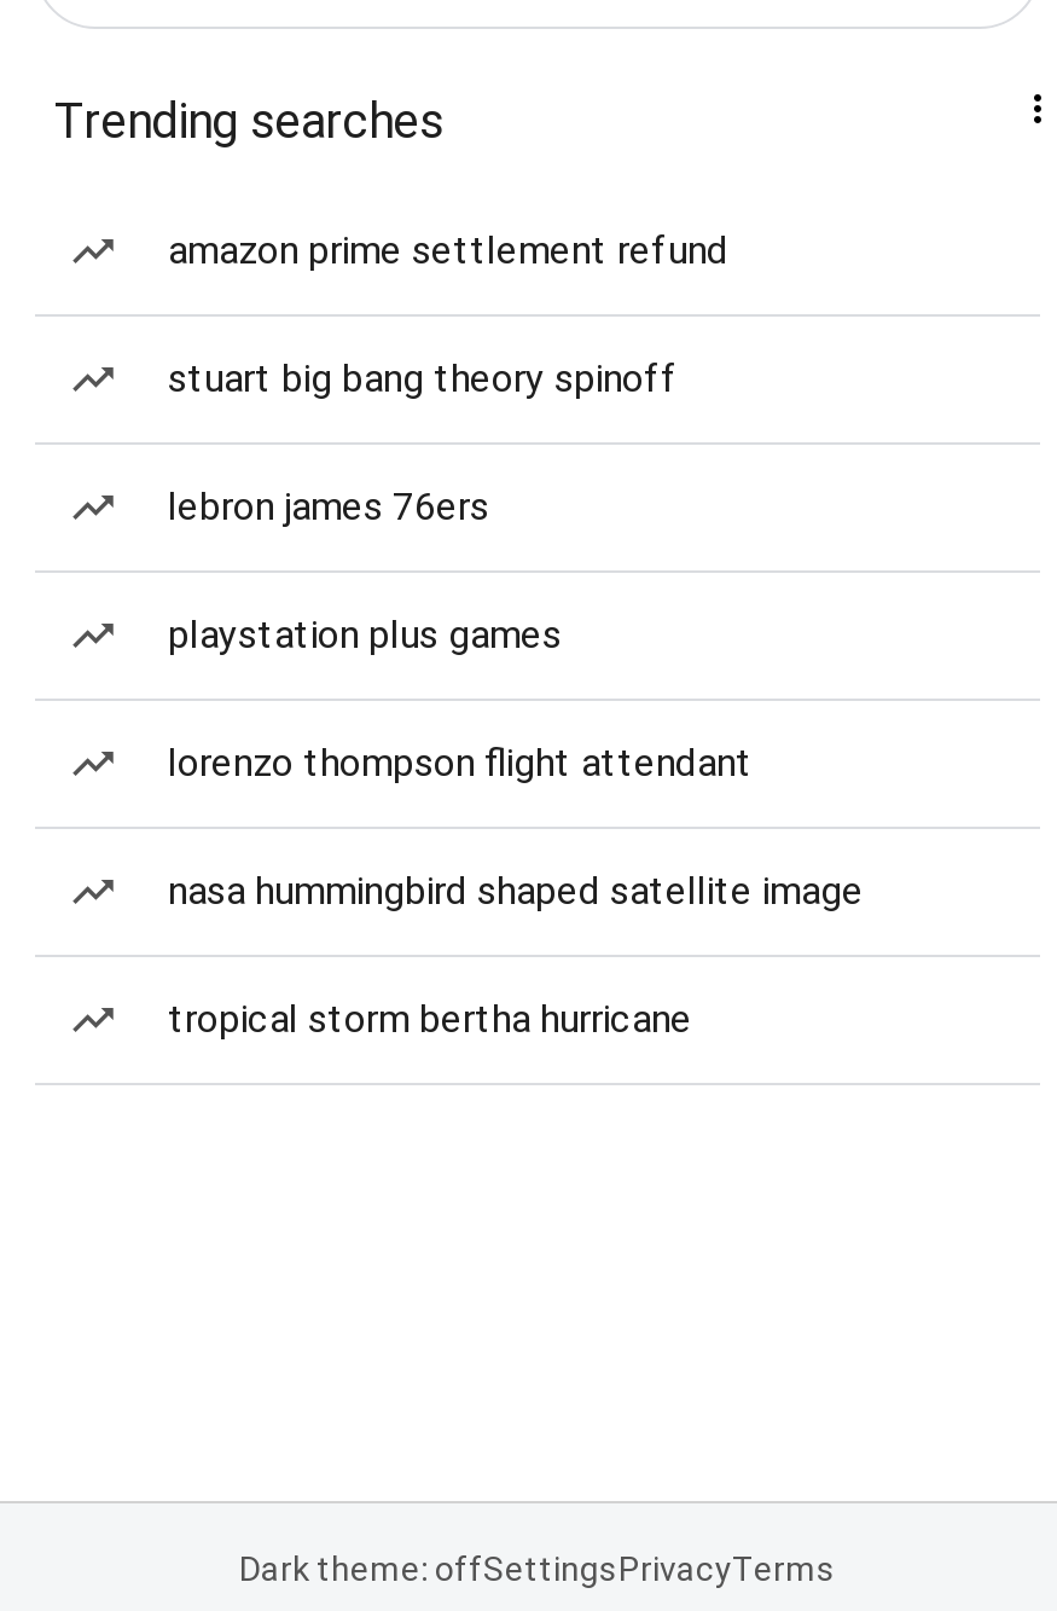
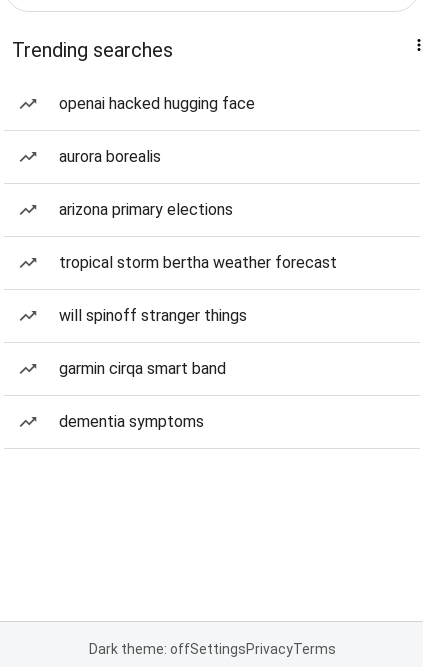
- amazon prime settlement refund
+ openai hacked hugging face

- stuart big bang theory spinoff
+ aurora borealis

- lebron james 76ers
+ arizona primary elections

- playstation plus games
+ tropical storm bertha weather forecast

- lorenzo thompson flight attendant
+ will spinoff stranger things

- nasa hummingbird shaped satellite image
+ garmin cirqa smart band

- tropical storm bertha hurricane
+ dementia symptoms
